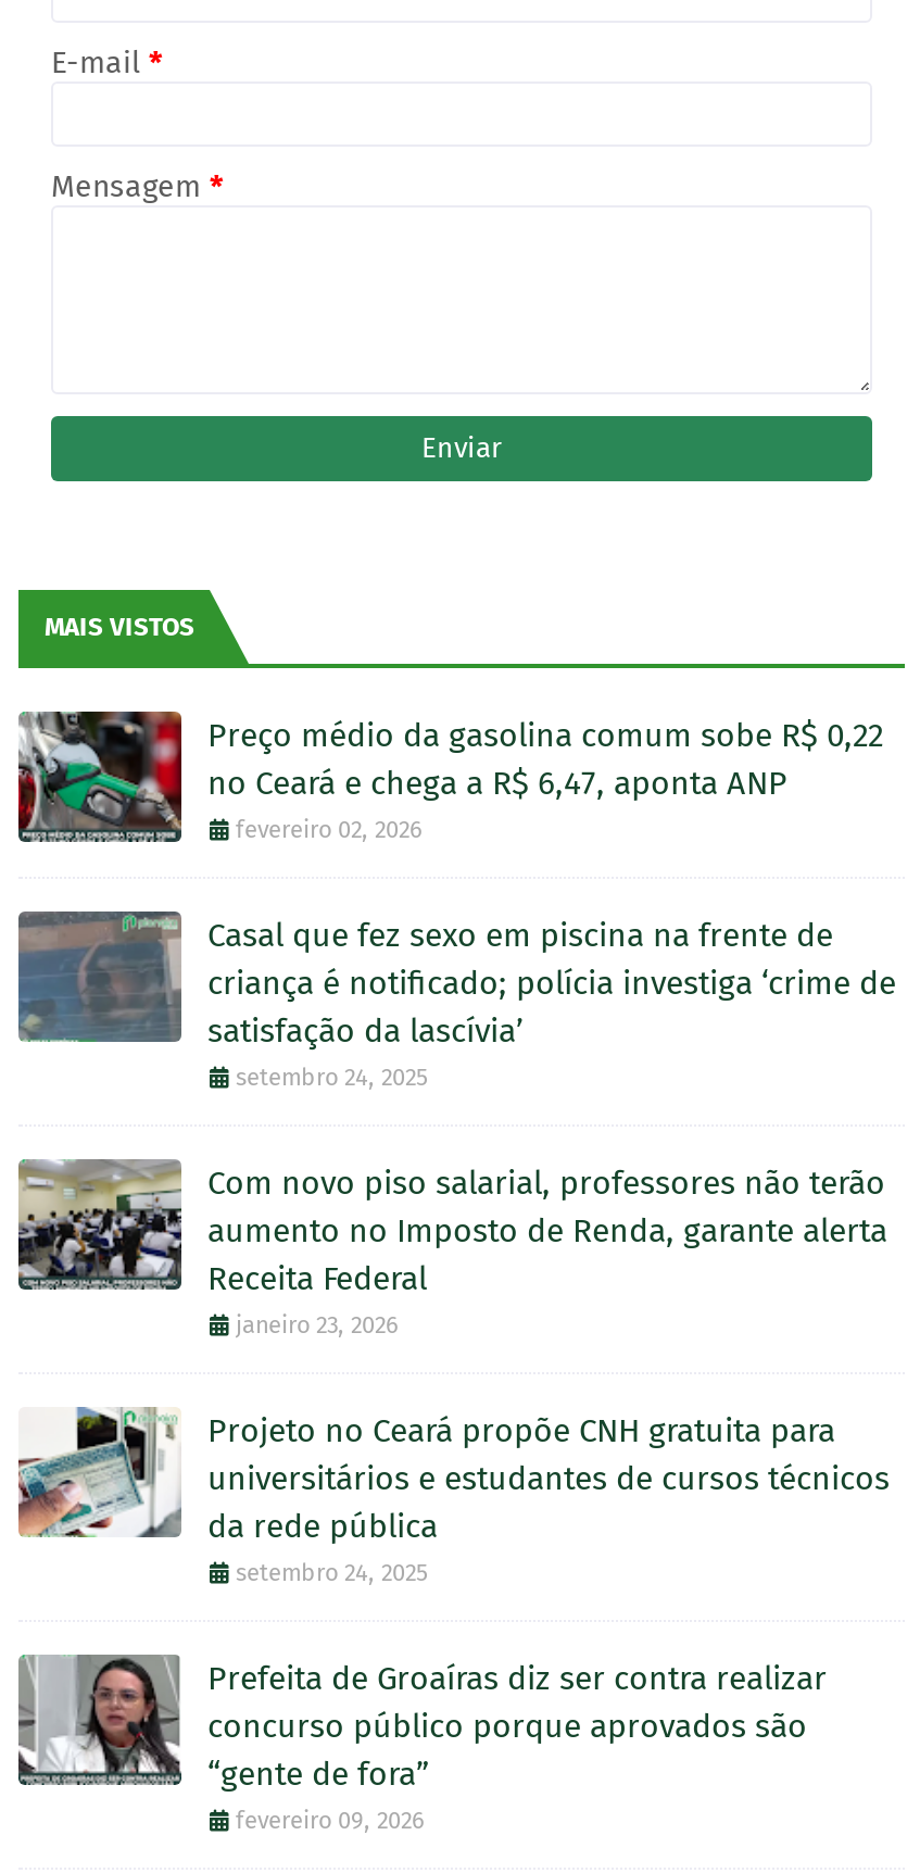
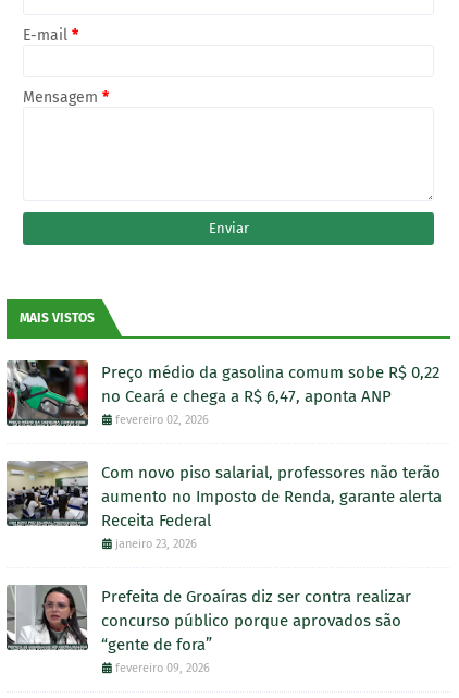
- [image]
- Casal que fez sexo em piscina na frente de
- criança é notificado; polícia investiga ‘crime de
- satisfação da lascívia’
- setembro 24, 2025

- [image]
- Projeto no Ceará propõe CNH gratuita para
- universitários e estudantes de cursos técnicos
- da rede pública
- setembro 24, 2025
